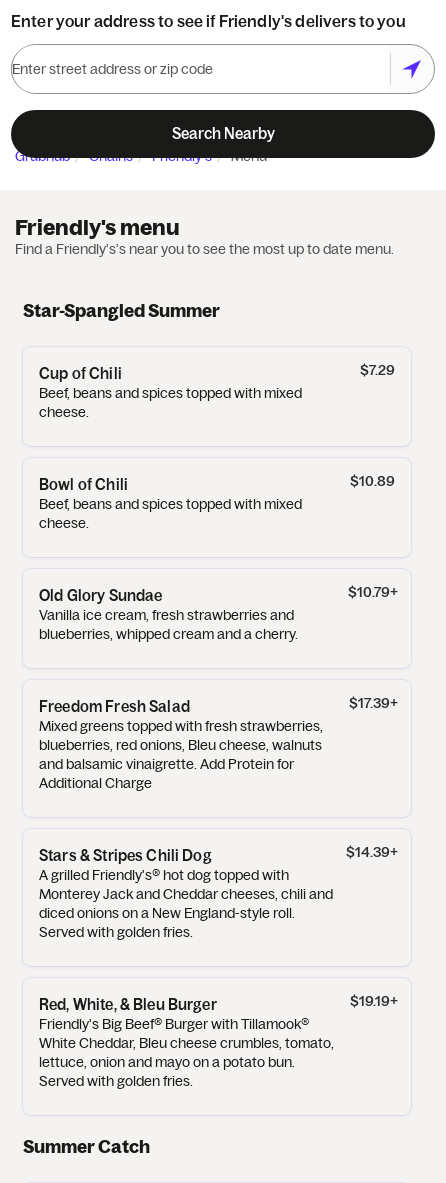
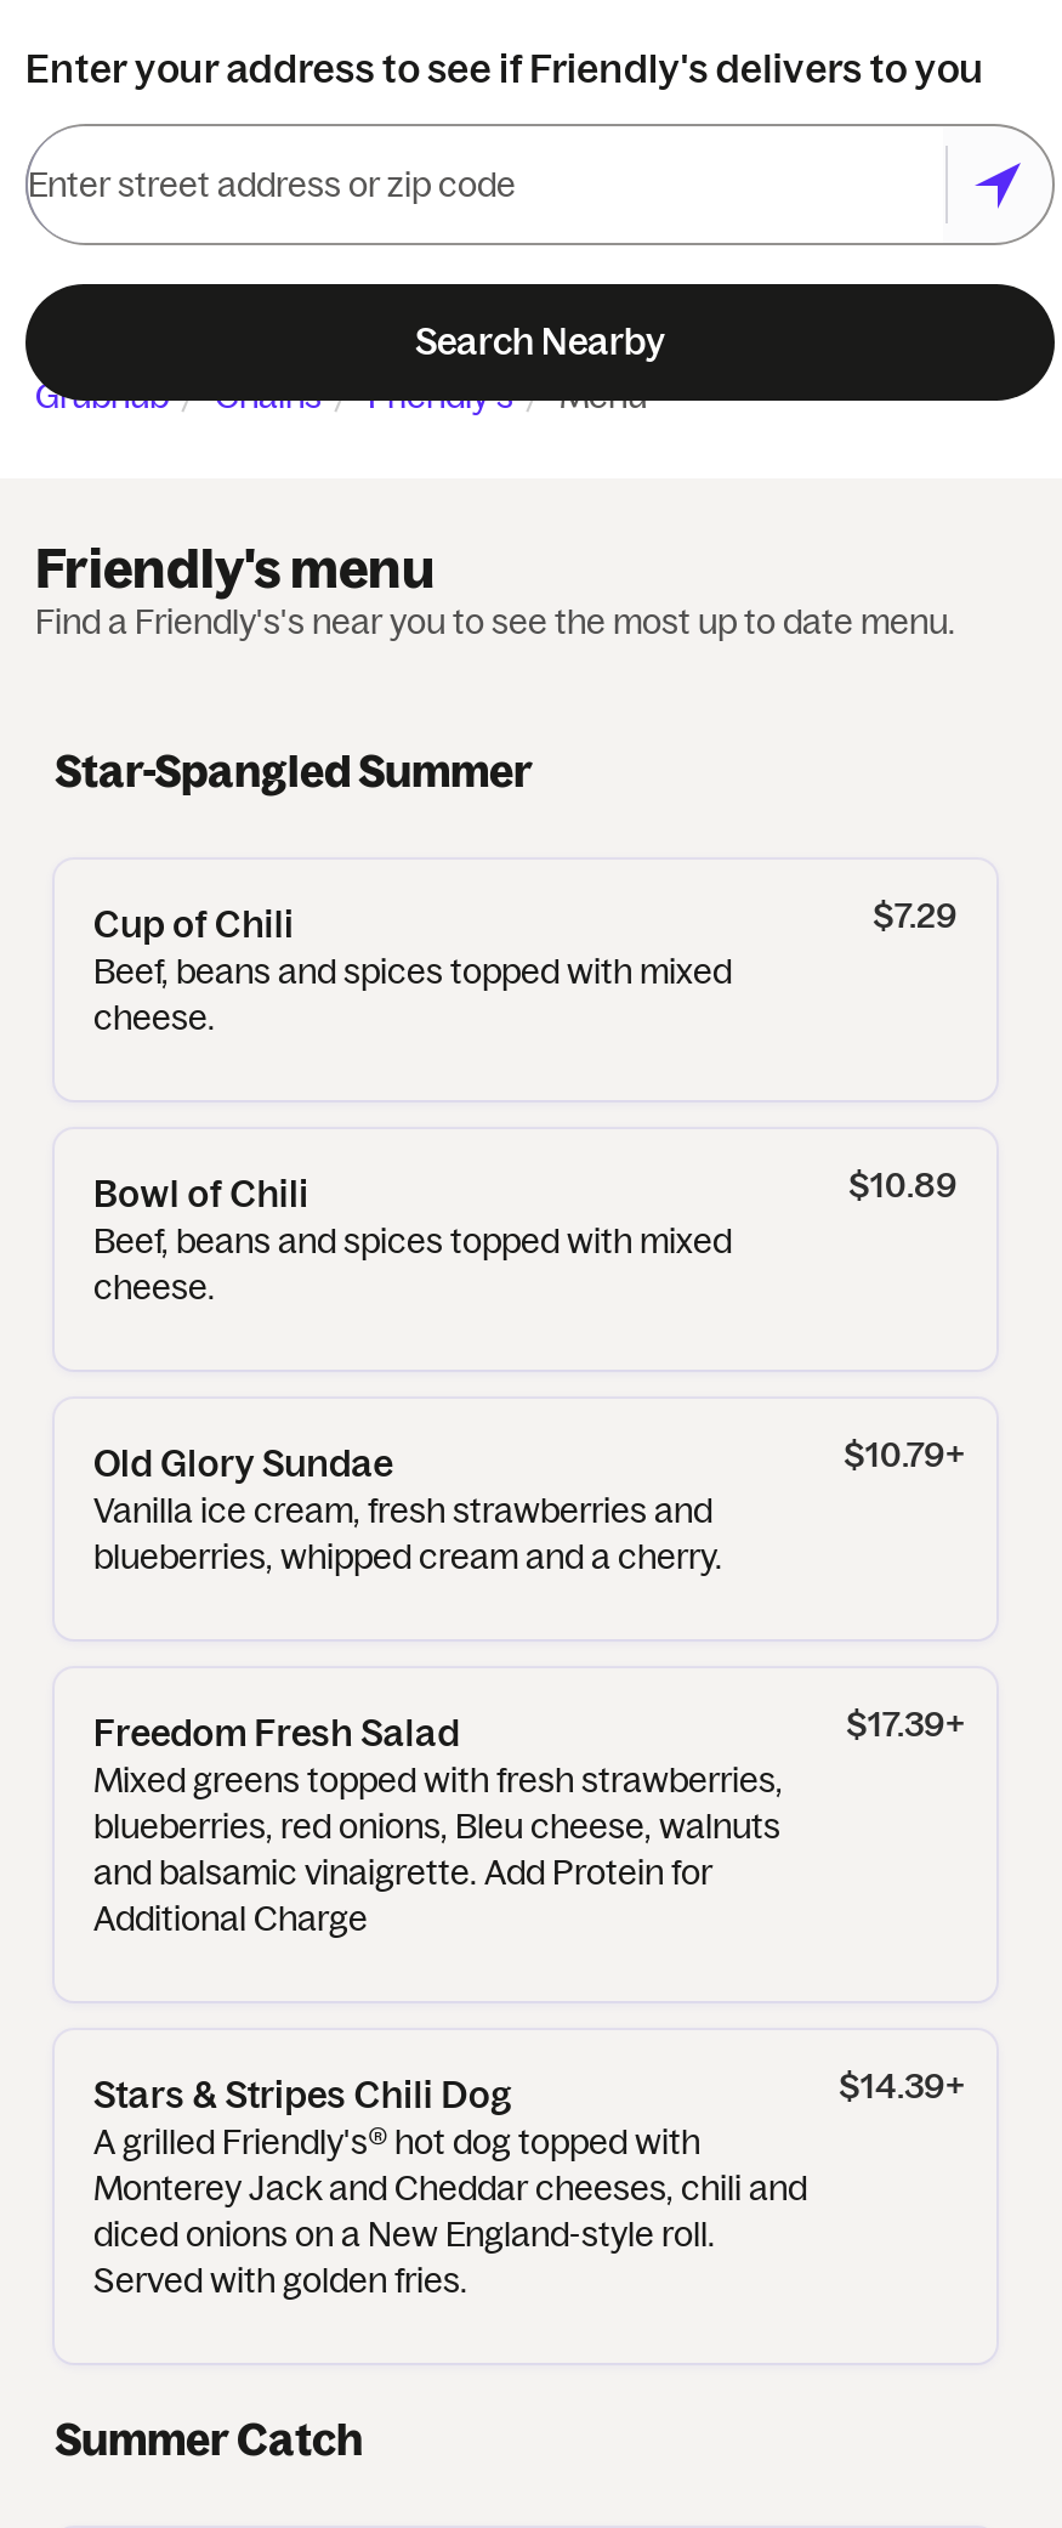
- Red, White, & Bleu Burger
- Friendly's Big Beef® Burger with Tillamook®
- White Cheddar, Bleu cheese crumbles, tomato,
- lettuce, onion and mayo on a potato bun.
- Served with golden fries.

- $19.19+
